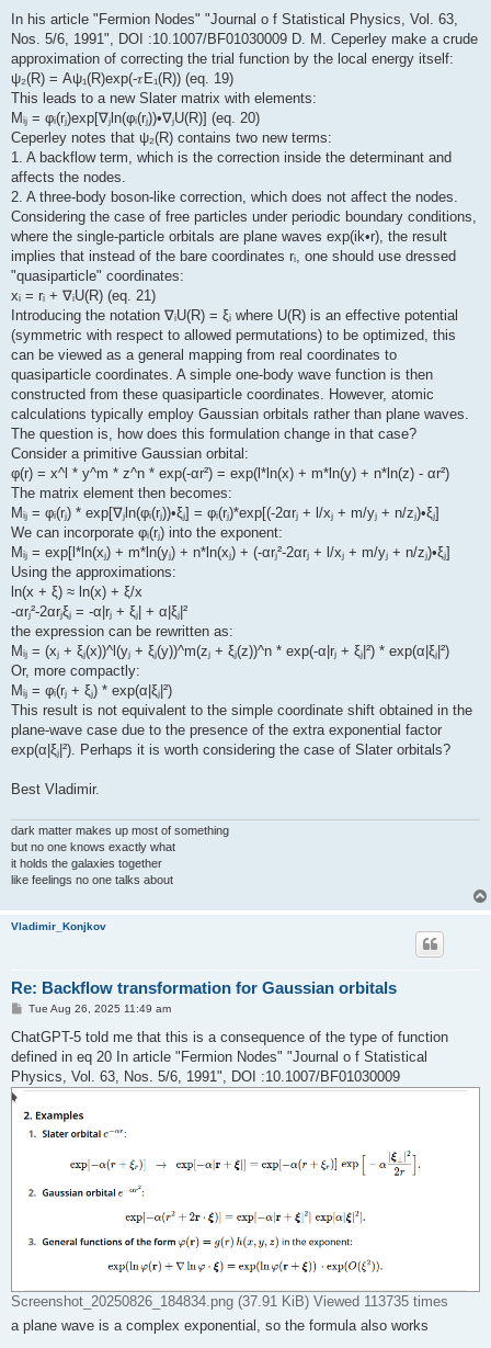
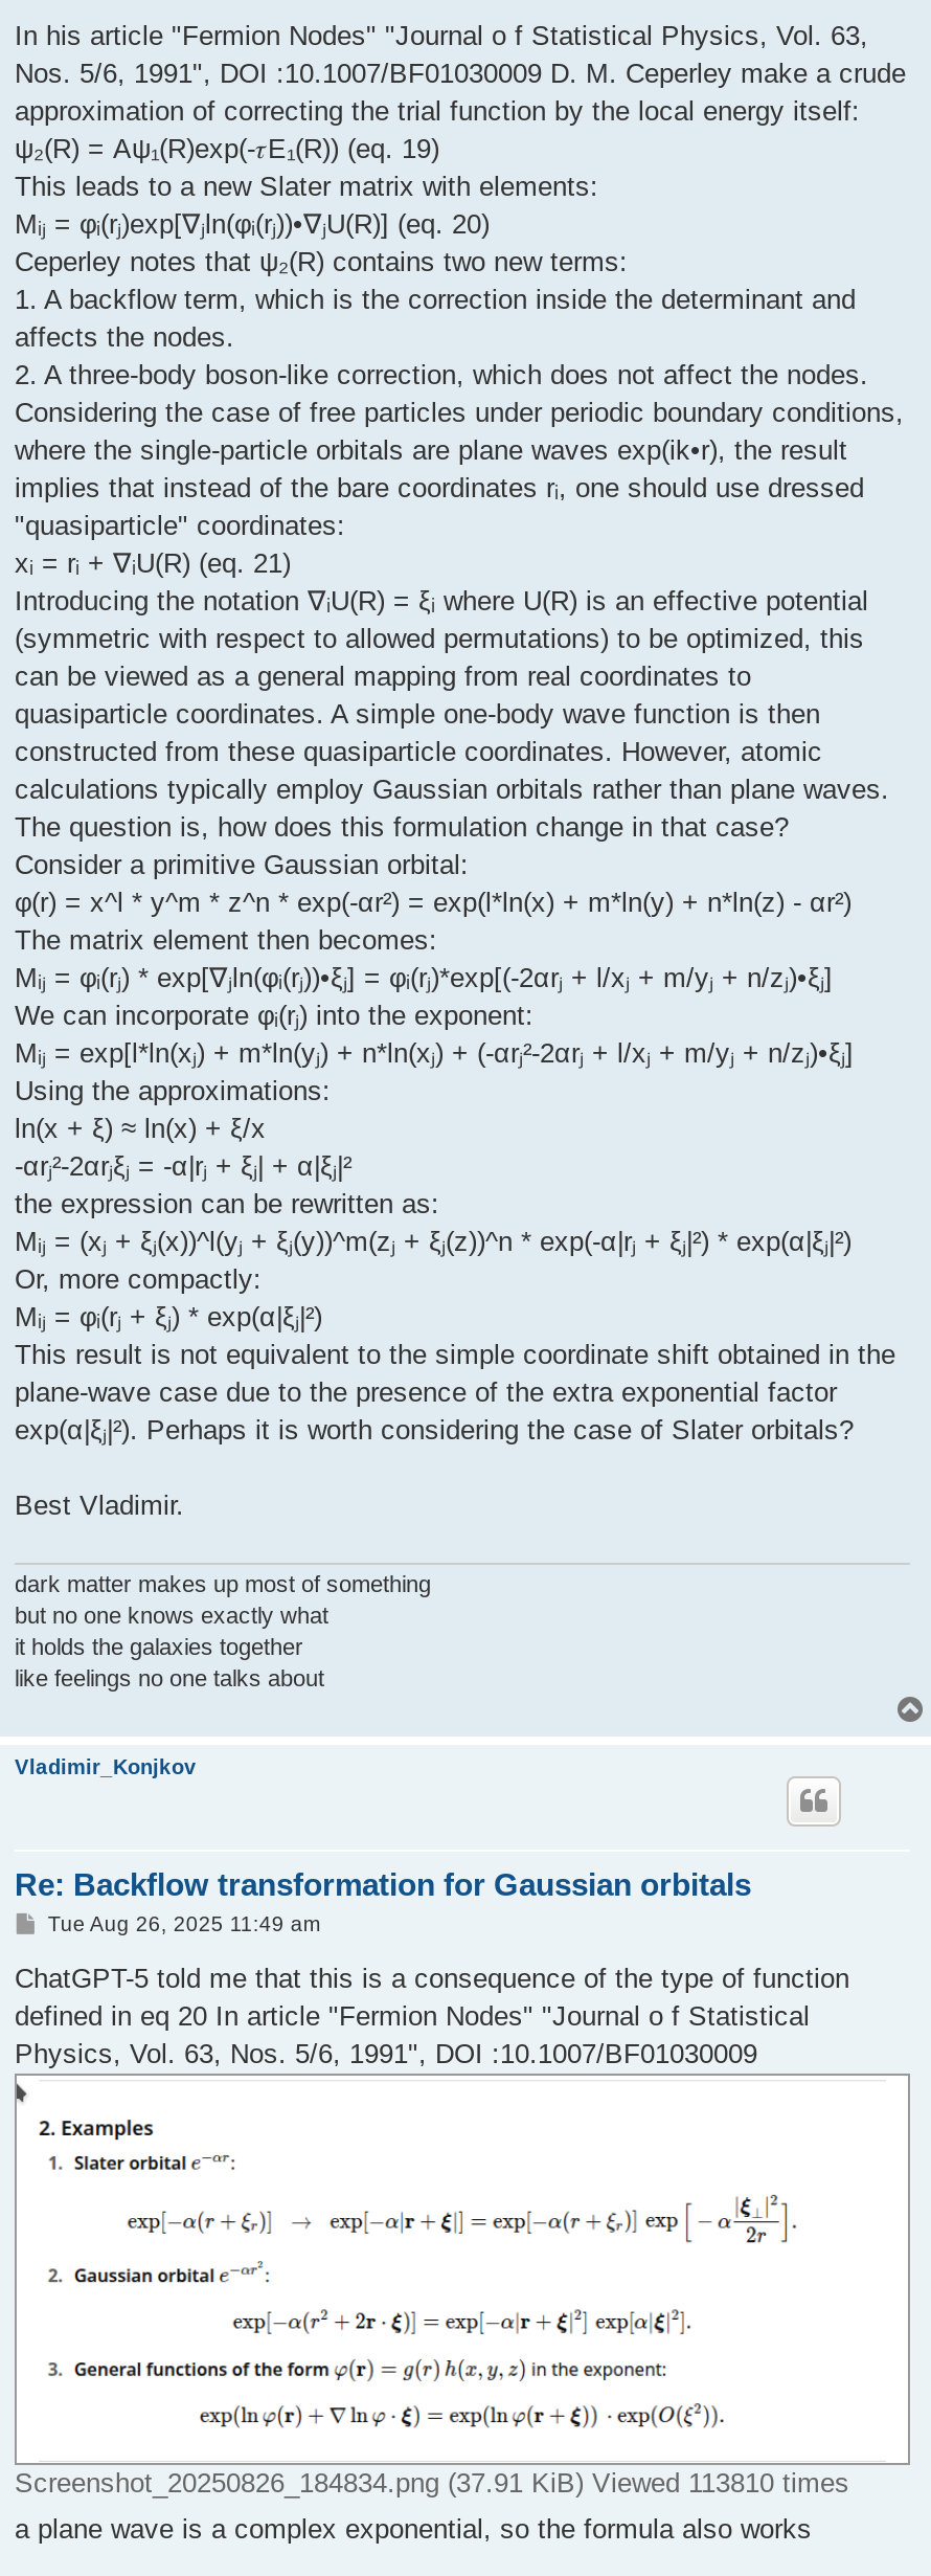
- Screenshot_20250826_184834.png (37.91 KiB) Viewed 113735 times
+ Screenshot_20250826_184834.png (37.91 KiB) Viewed 113810 times
